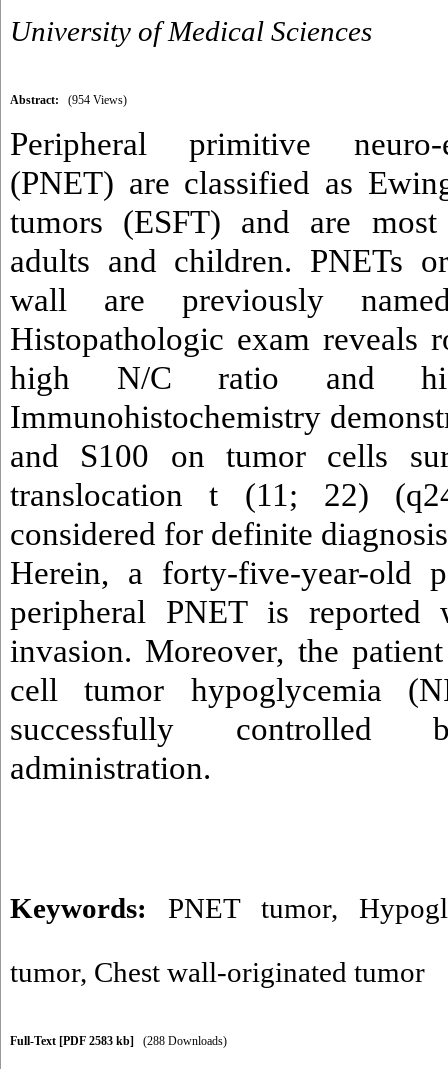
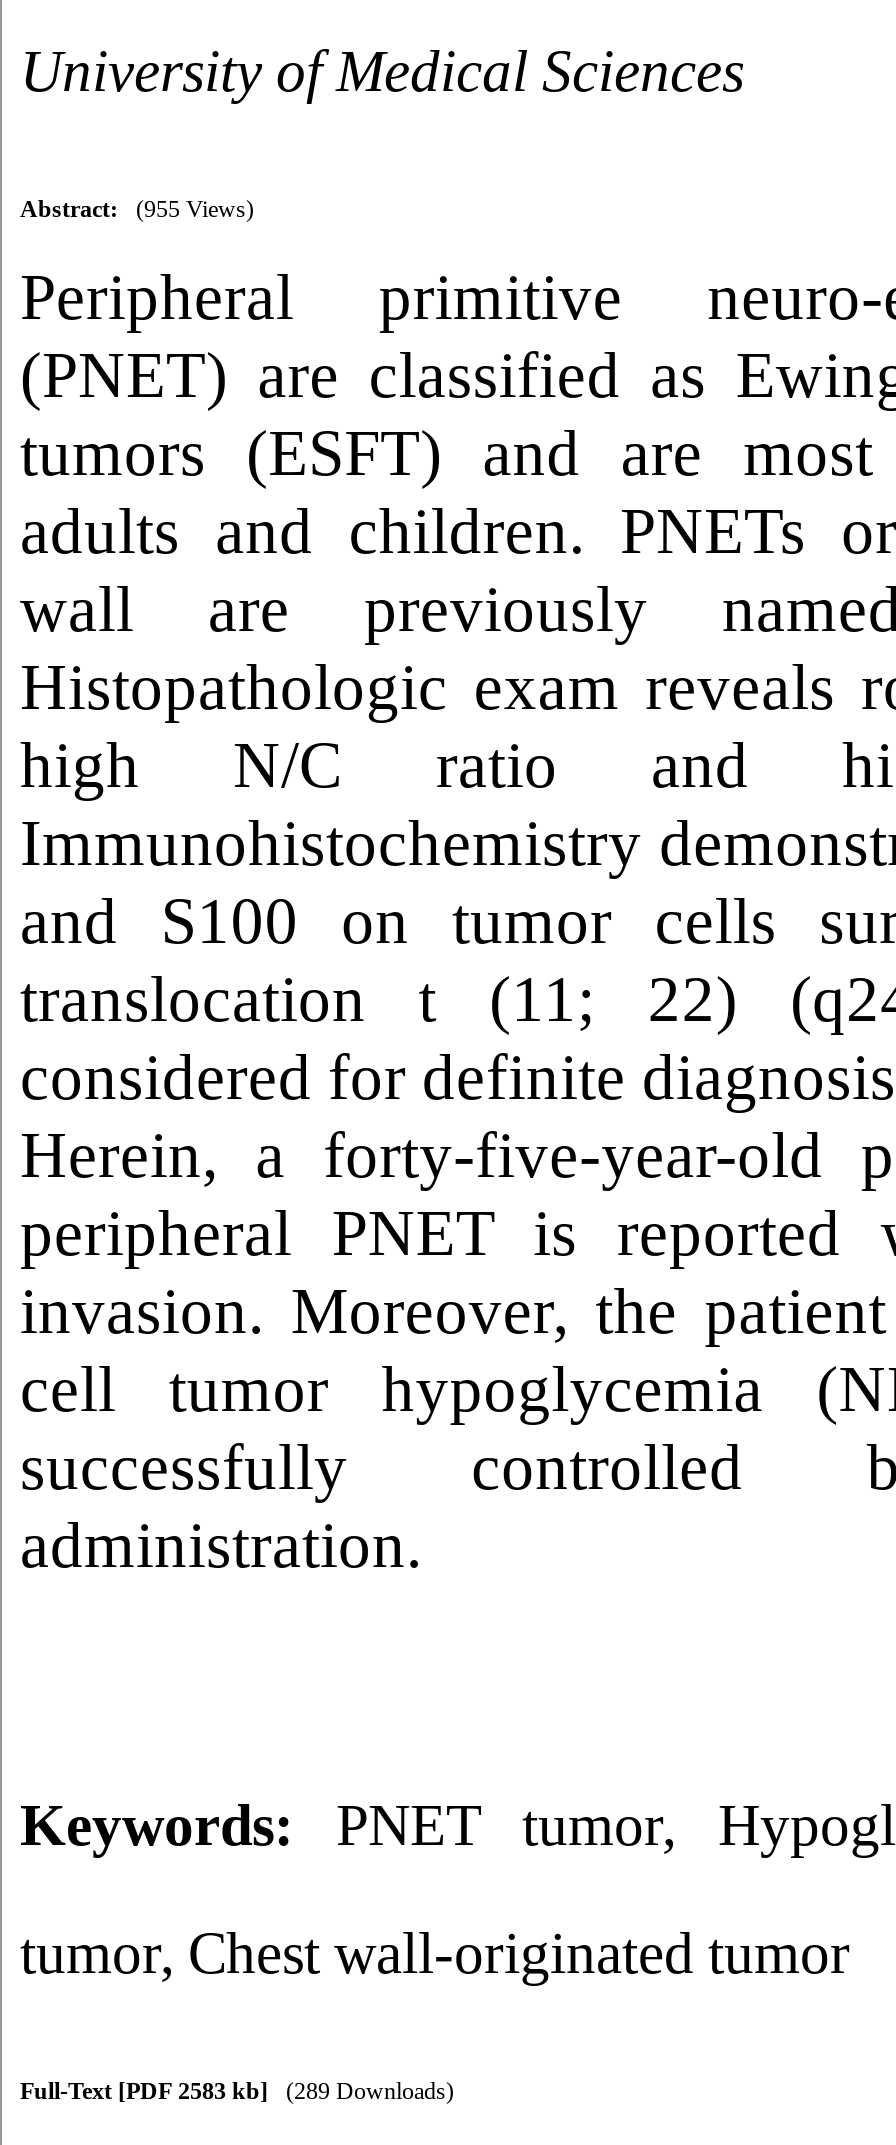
- Abstract: (954 Views)
+ Abstract: (955 Views)

- Full-Text [PDF 2583 kb] (288 Downloads)
+ Full-Text [PDF 2583 kb] (289 Downloads)
